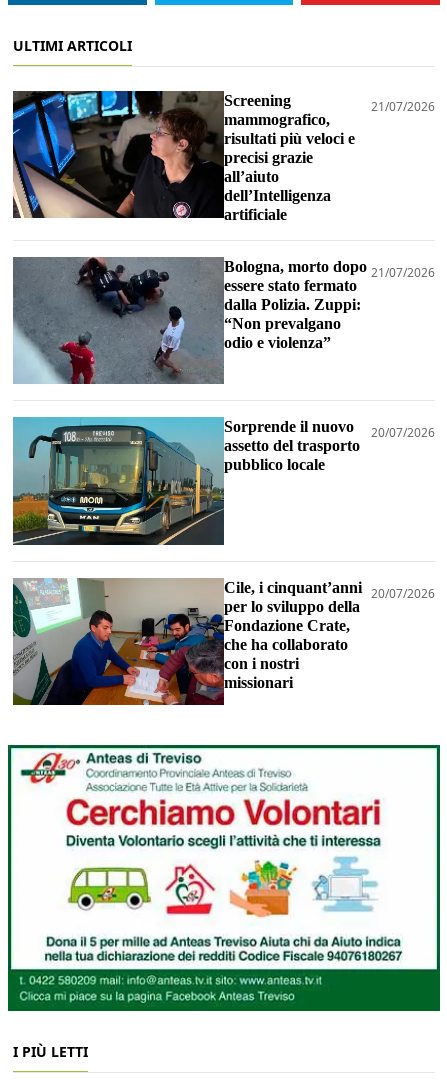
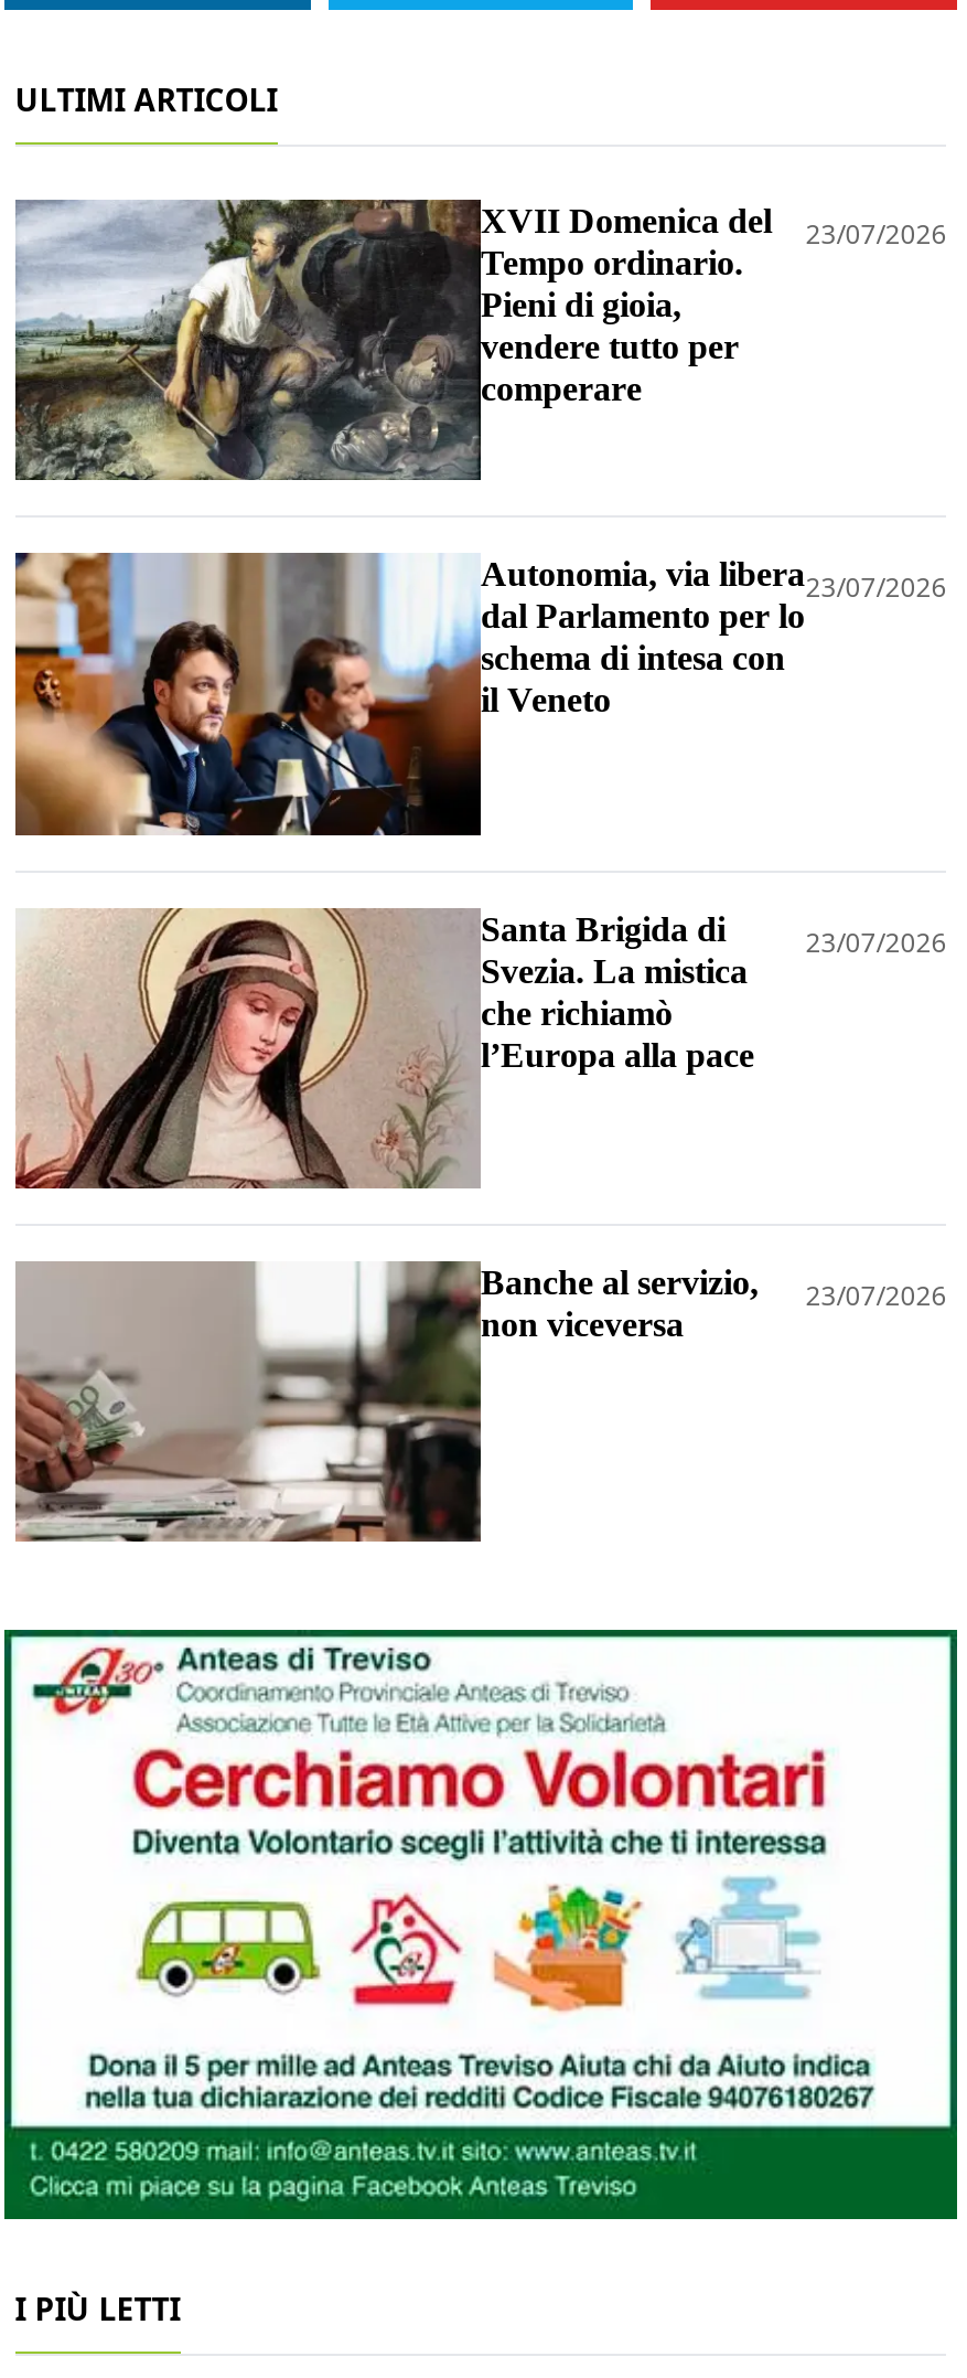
- [image]
- Screening
- mammografico,
- risultati più veloci e
- precisi grazie
- all’aiuto
- dell’Intelligenza
- artificiale
+ [image]
+ XVII Domenica del
+ Tempo ordinario.
+ Pieni di gioia,
+ vendere tutto per
+ comperare

- 21/07/2026
+ 23/07/2026

- [image]
- Bologna, morto dopo
- essere stato fermato
- dalla Polizia. Zuppi:
- “Non prevalgano
- odio e violenza”
+ [image]
+ Autonomia, via libera
+ dal Parlamento per lo
+ schema di intesa con
+ il Veneto

- 21/07/2026
+ 23/07/2026

- [image]
- Sorprende il nuovo
- assetto del trasporto
- pubblico locale
+ [image]
+ Santa Brigida di
+ Svezia. La mistica
+ che richiamò
+ l’Europa alla pace

- 20/07/2026
+ 23/07/2026

- [image]
- Cile, i cinquant’anni
- per lo sviluppo della
- Fondazione Crate,
- che ha collaborato
- con i nostri
- missionari
+ [image]
+ Banche al servizio,
+ non viceversa

- 20/07/2026
+ 23/07/2026
